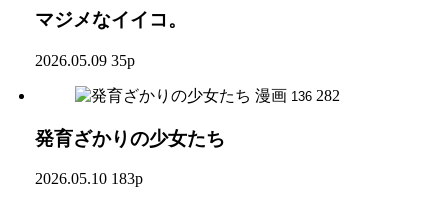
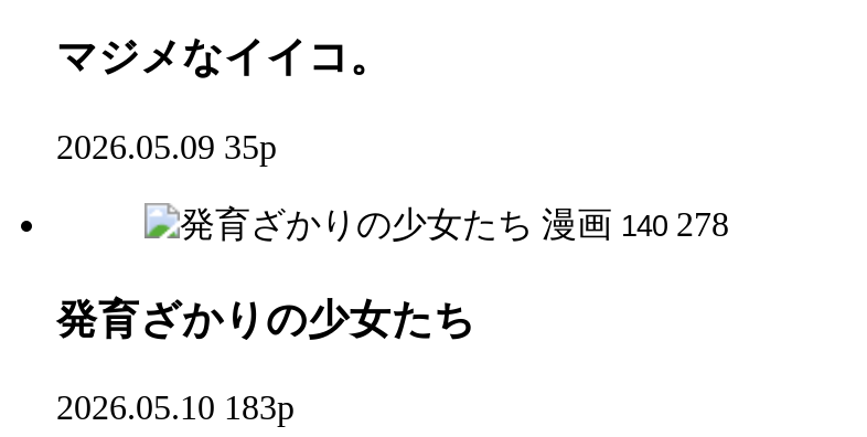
- 漫画 136 282
+ 漫画 140 278
